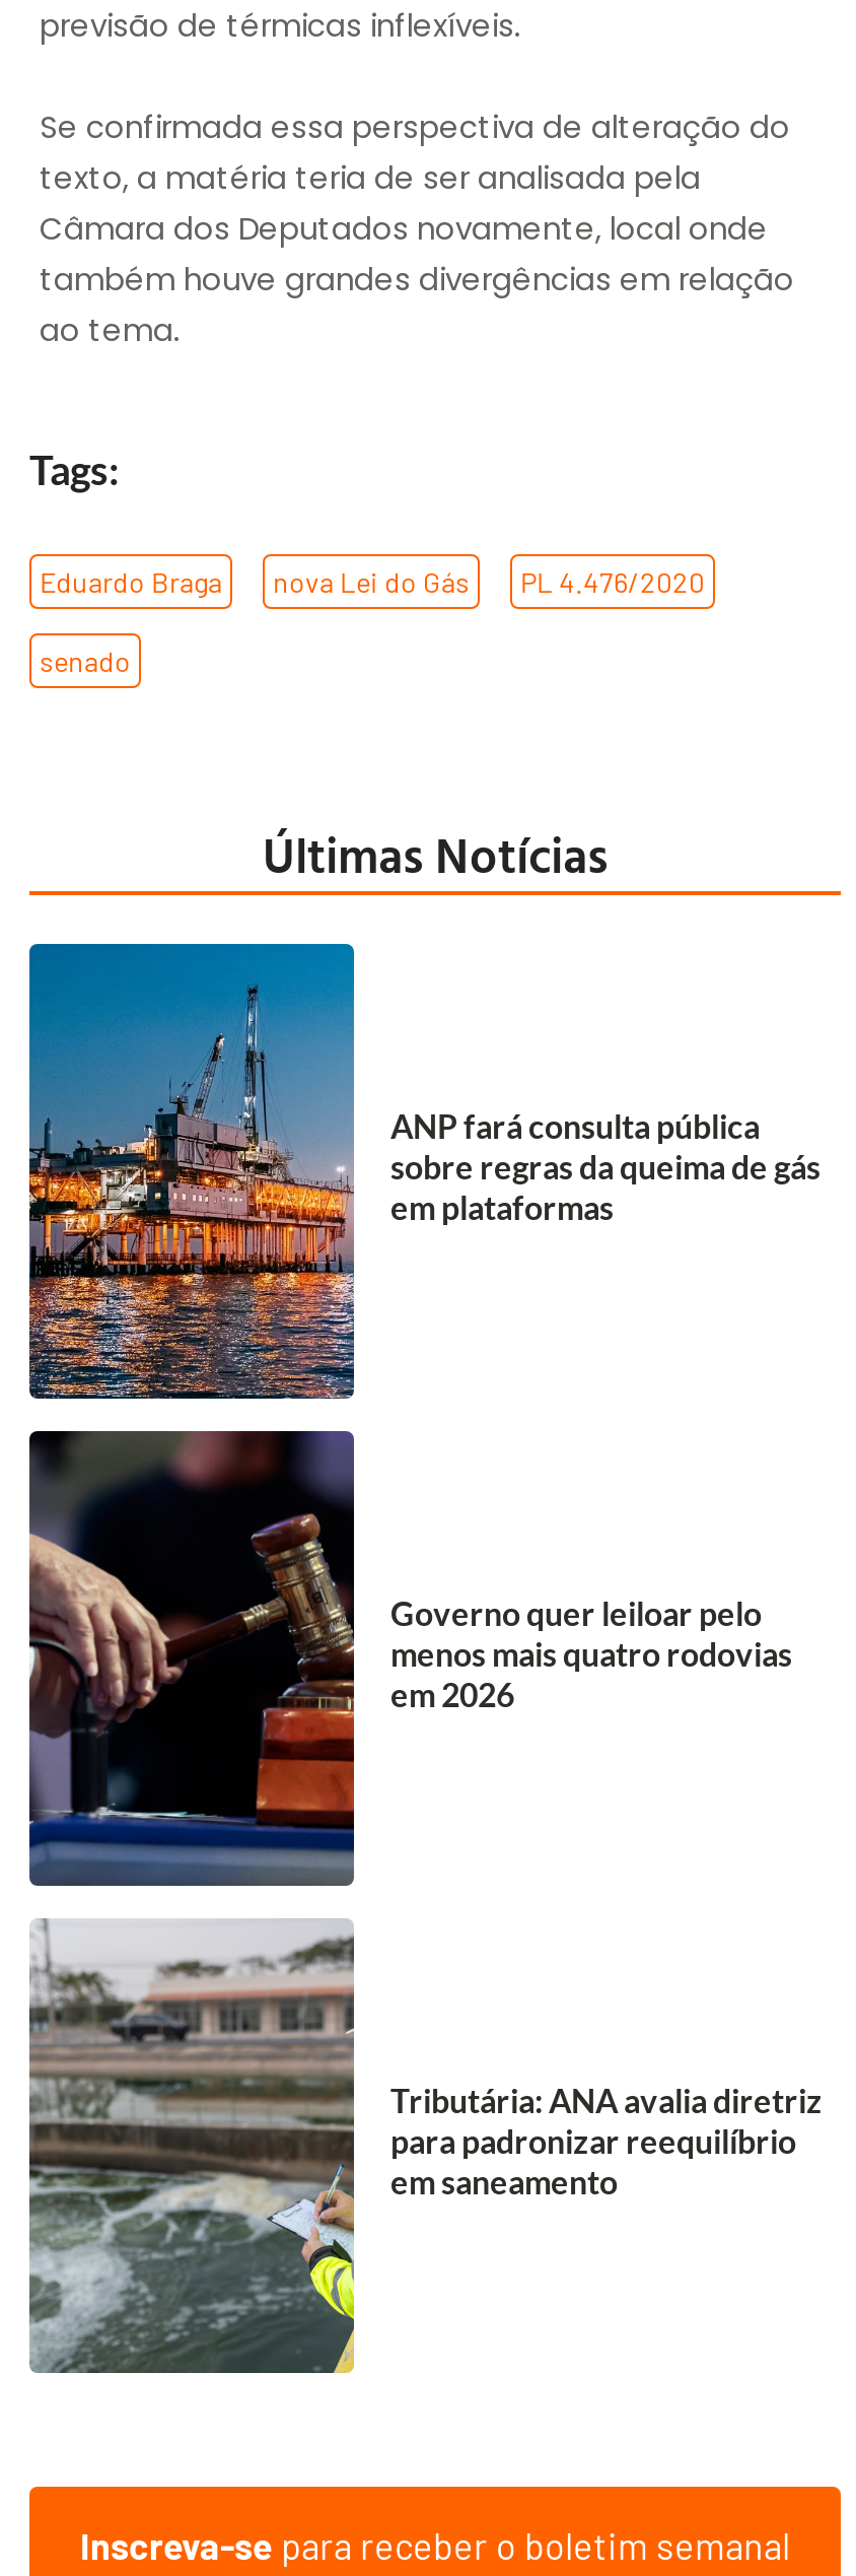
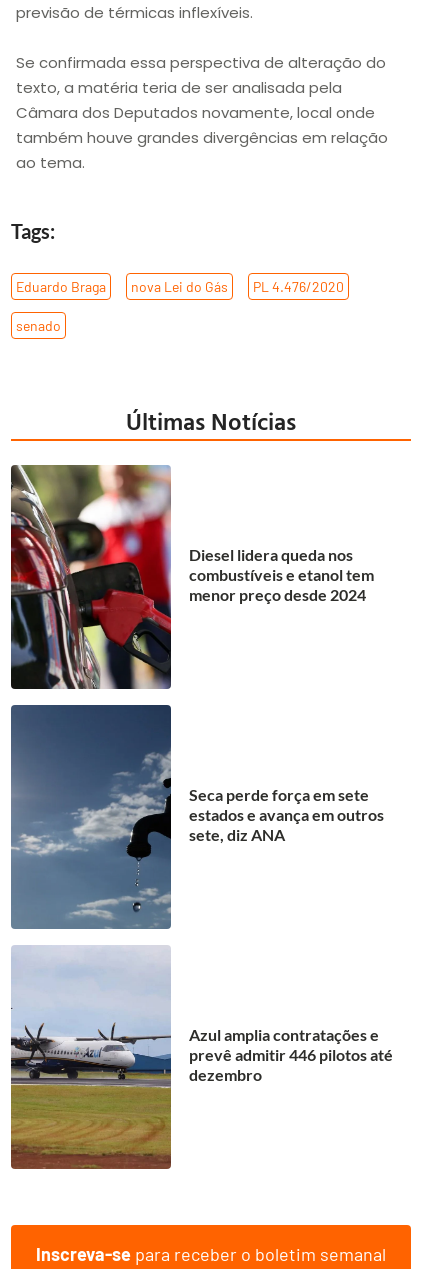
- [image]
- ANP fará consulta pública
- sobre regras da queima de gás
- em plataformas
+ [image]
+ Diesel lidera queda nos
+ combustíveis e etanol tem
+ menor preço desde 2024

- [image]
- Governo quer leiloar pelo
- menos mais quatro rodovias
- em 2026
+ [image]
+ Seca perde força em sete
+ estados e avança em outros
+ sete, diz ANA

- [image]
- Tributária: ANA avalia diretriz
- para padronizar reequilíbrio
- em saneamento
+ [image]
+ Azul amplia contratações e
+ prevê admitir 446 pilotos até
+ dezembro
